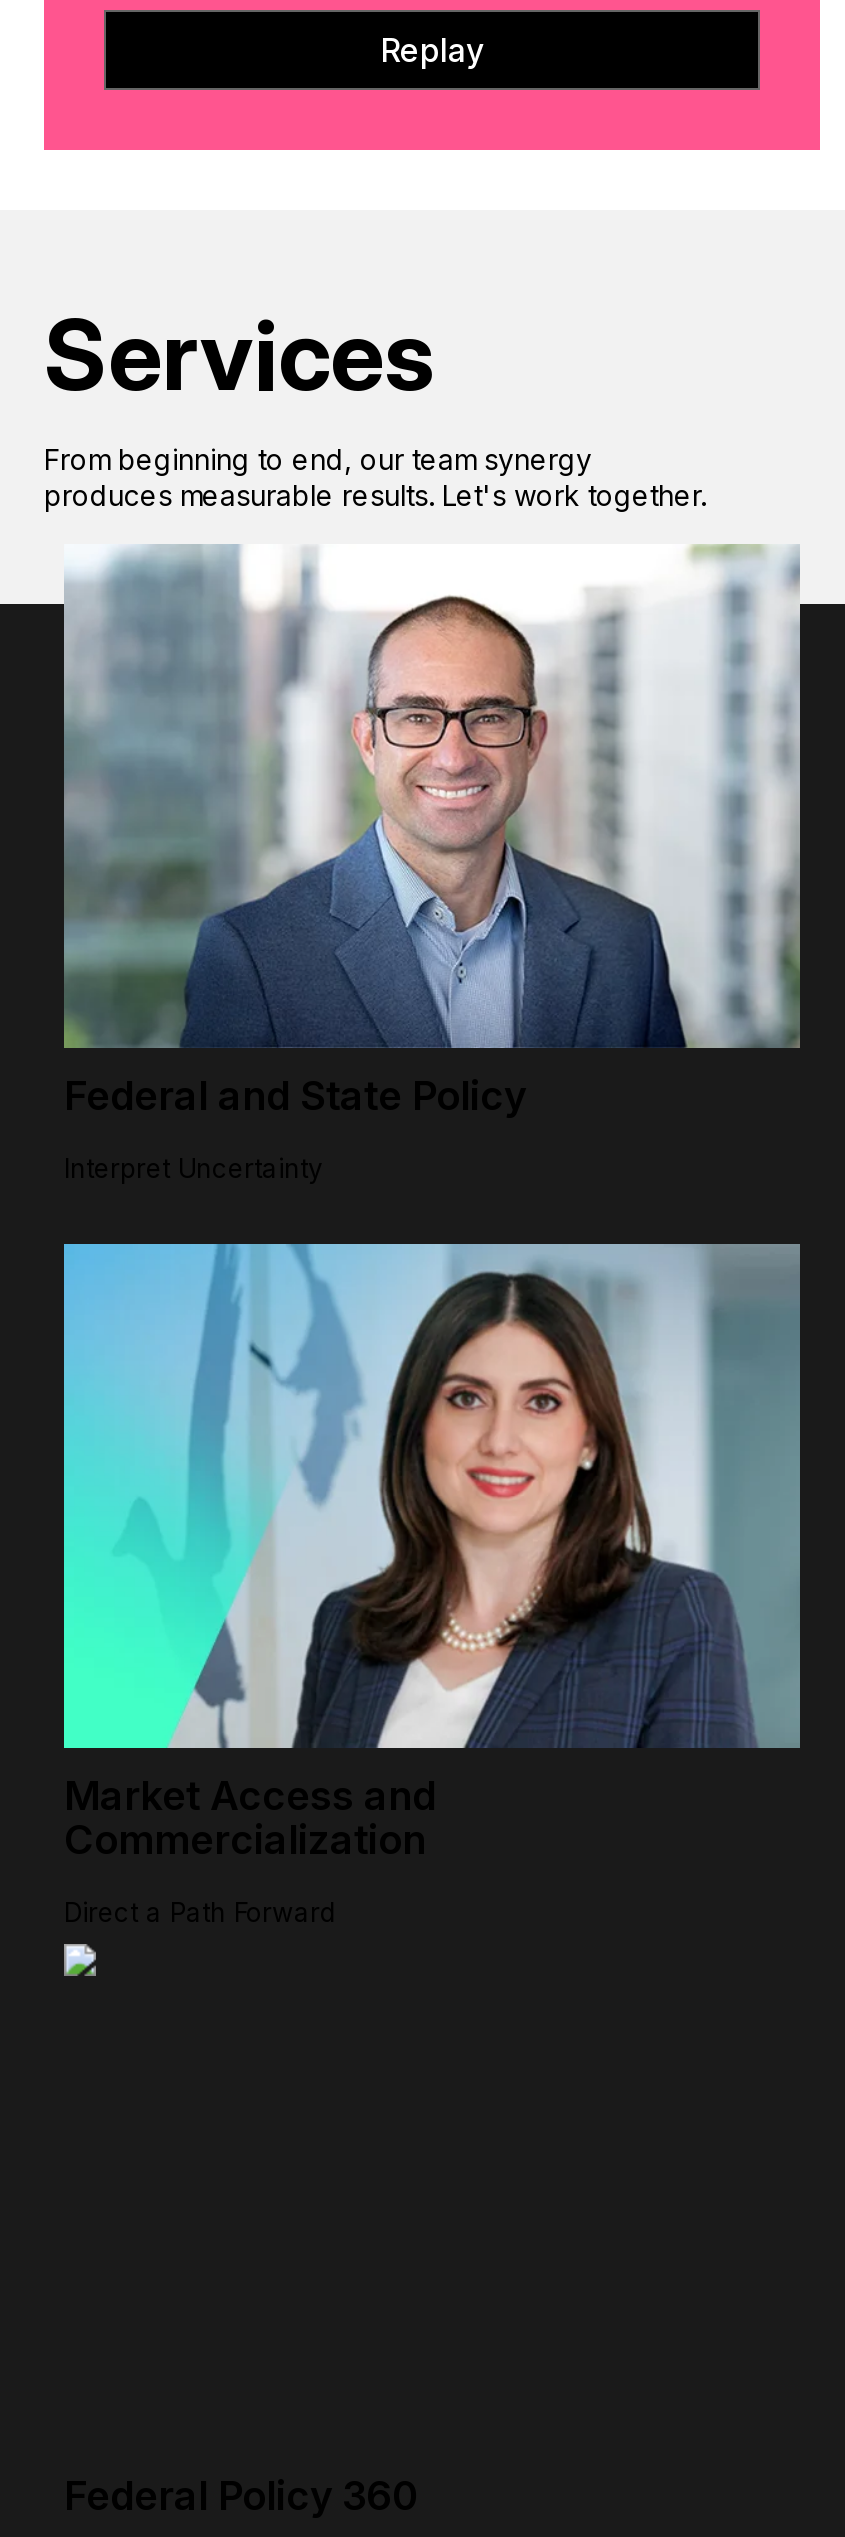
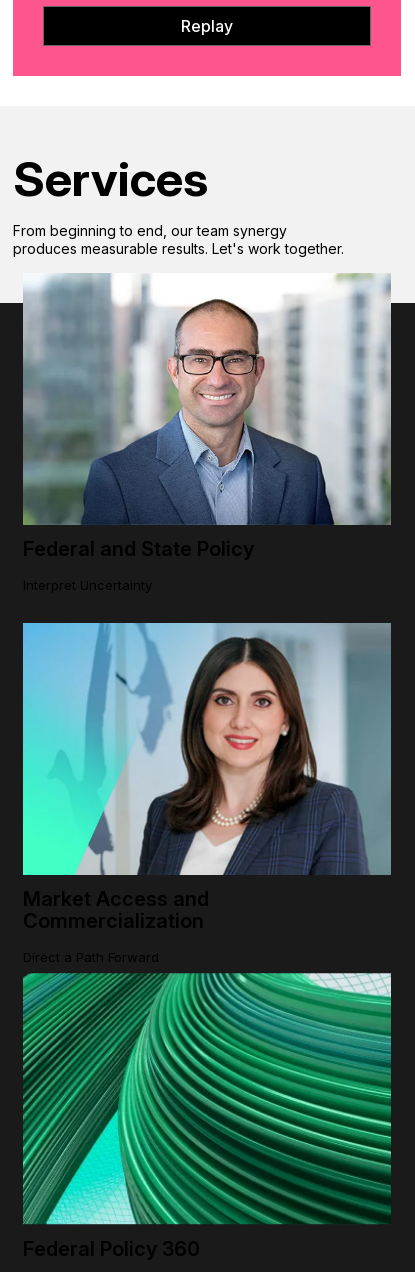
+ [image]
